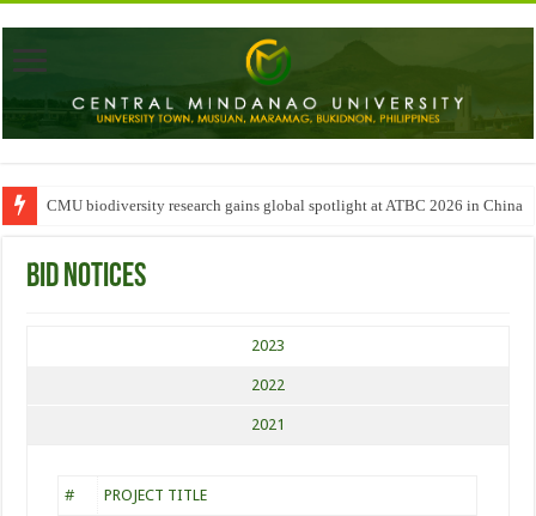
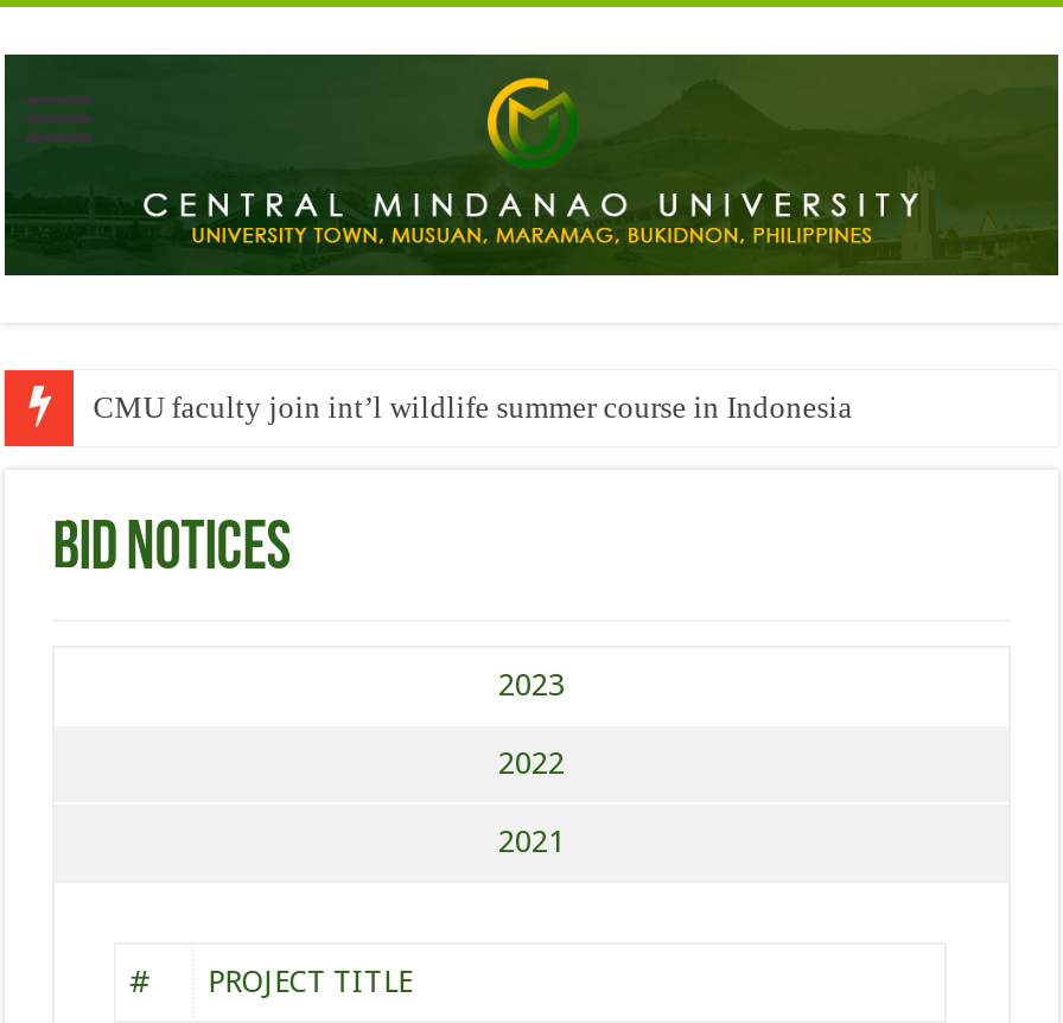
- CMU biodiversity research gains global spotlight at ATBC 2026 in China
+ CMU faculty join int’l wildlife summer course in Indonesia
